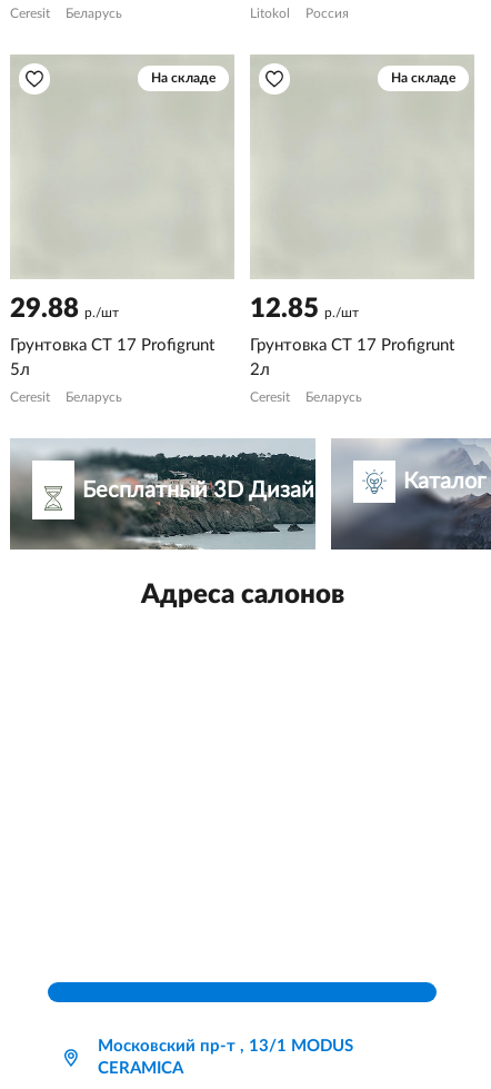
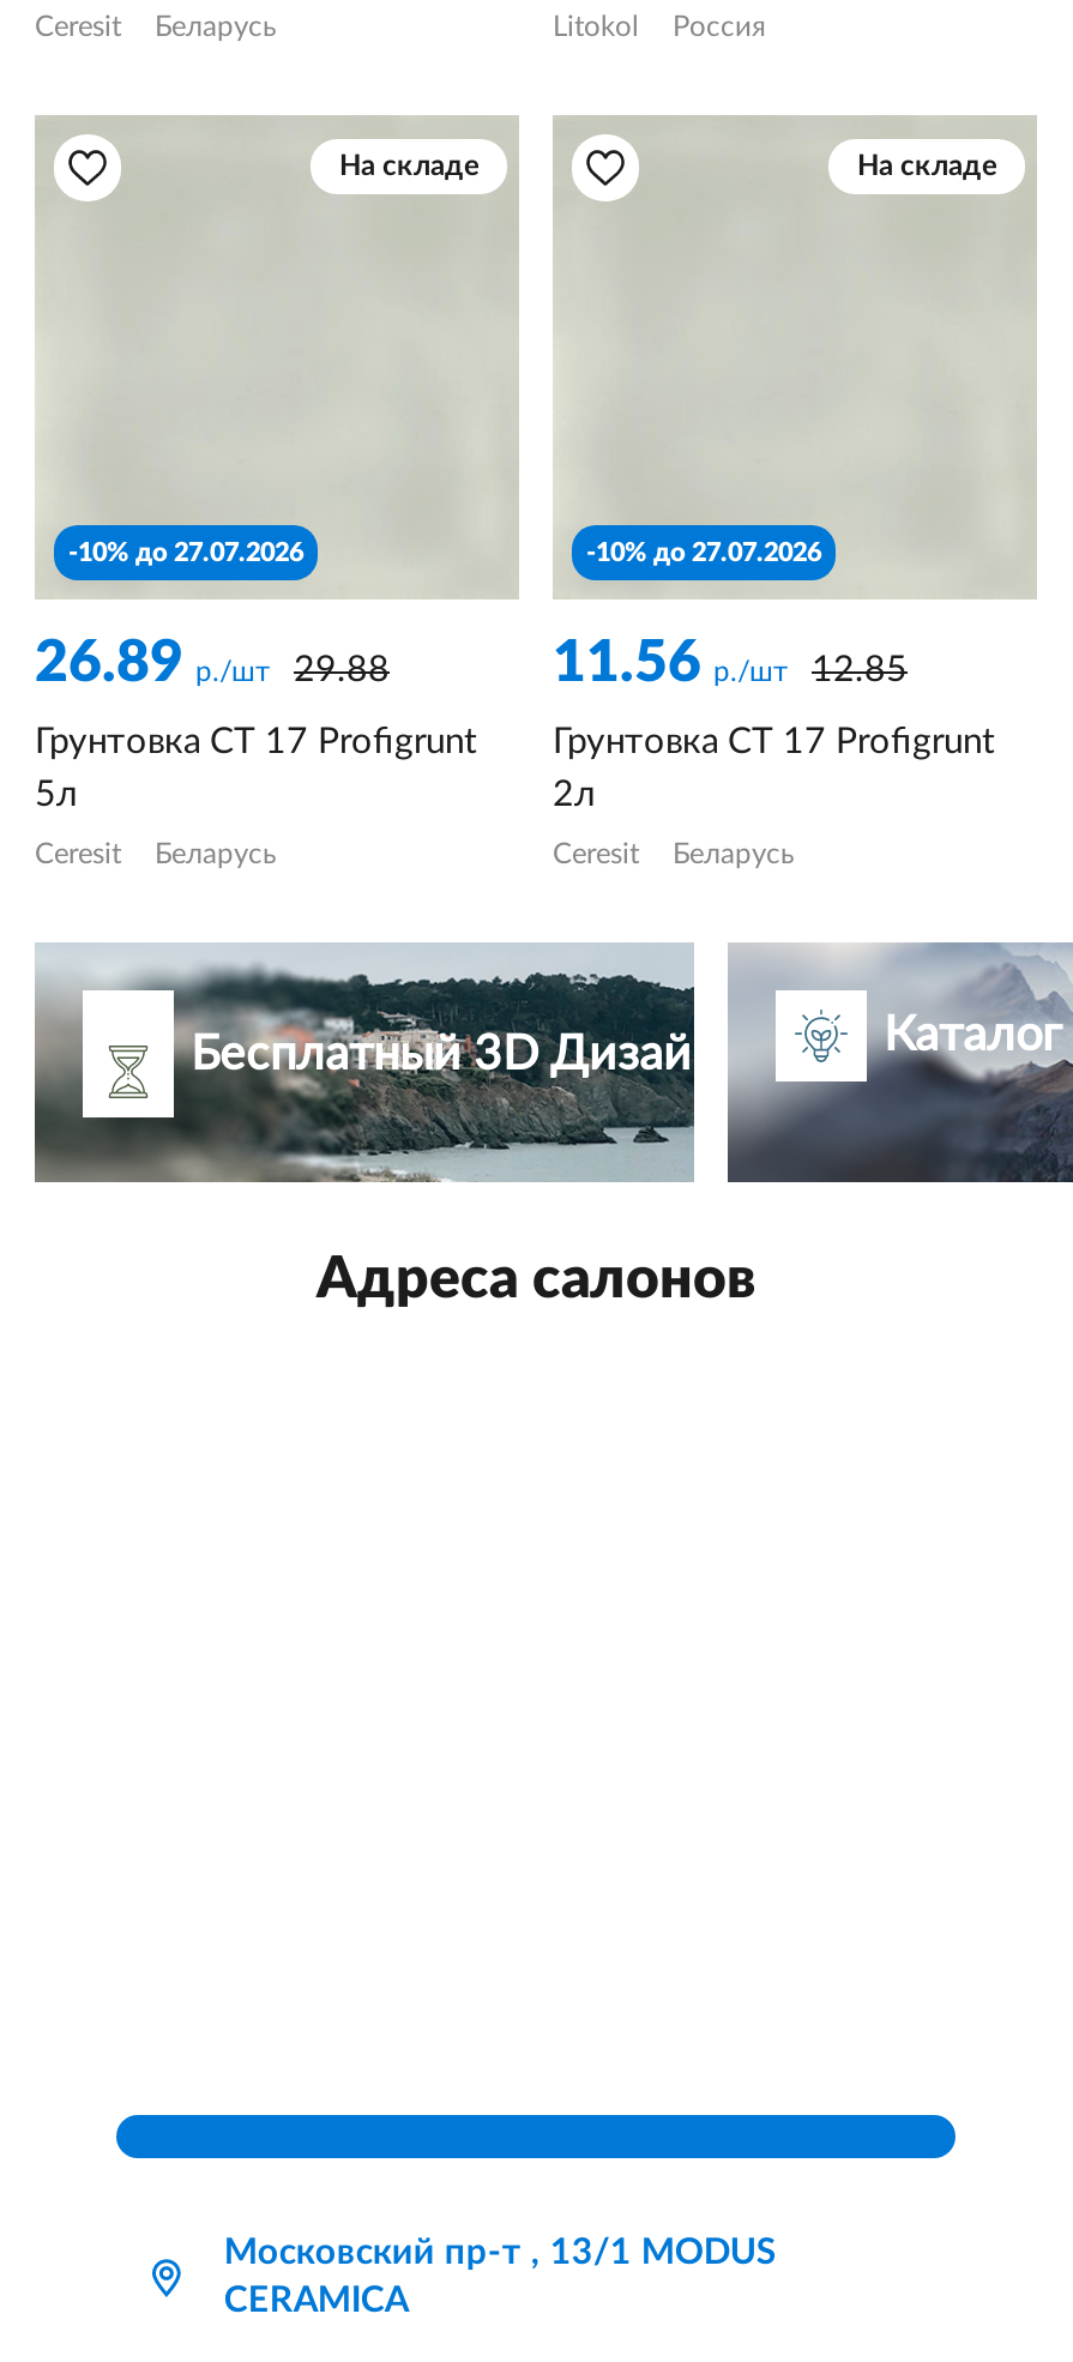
- 29.88 р./шт
+ -10% до 27.07.2026
+ 26.89 р./шт
+ 29.88

- 12.85 р./шт
+ -10% до 27.07.2026
+ 11.56 р./шт
+ 12.85
